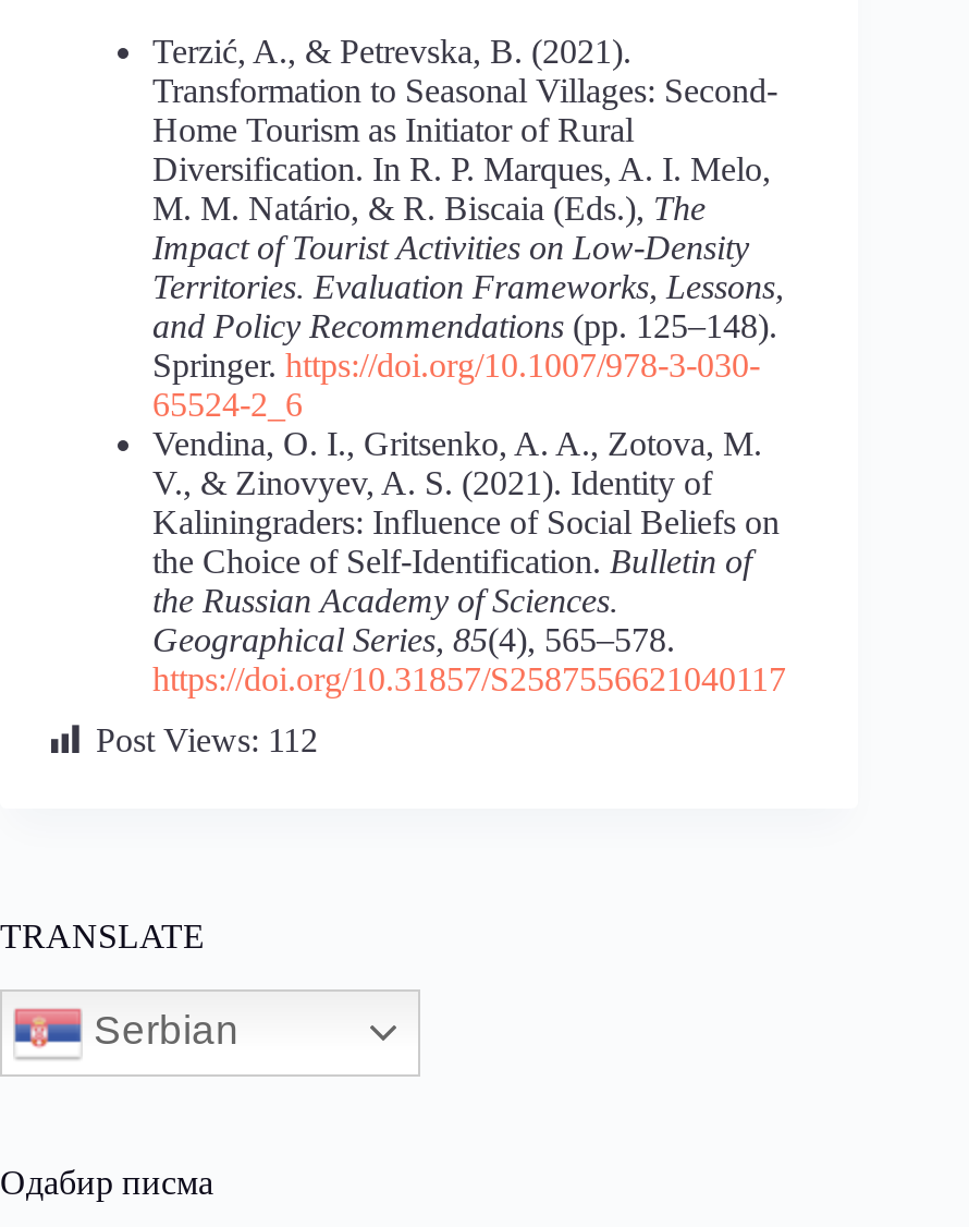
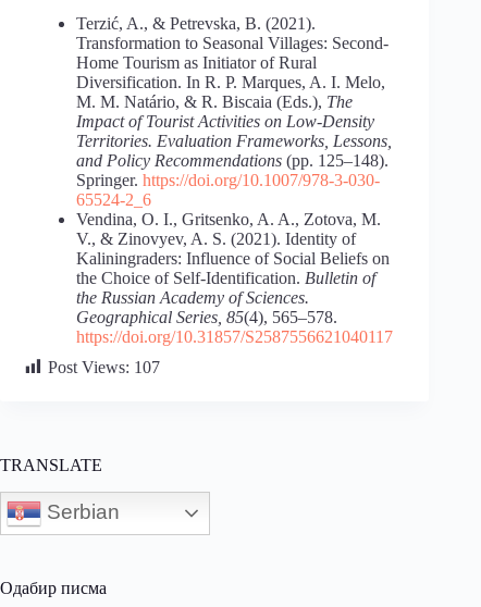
- Post Views: 112
+ Post Views: 107
